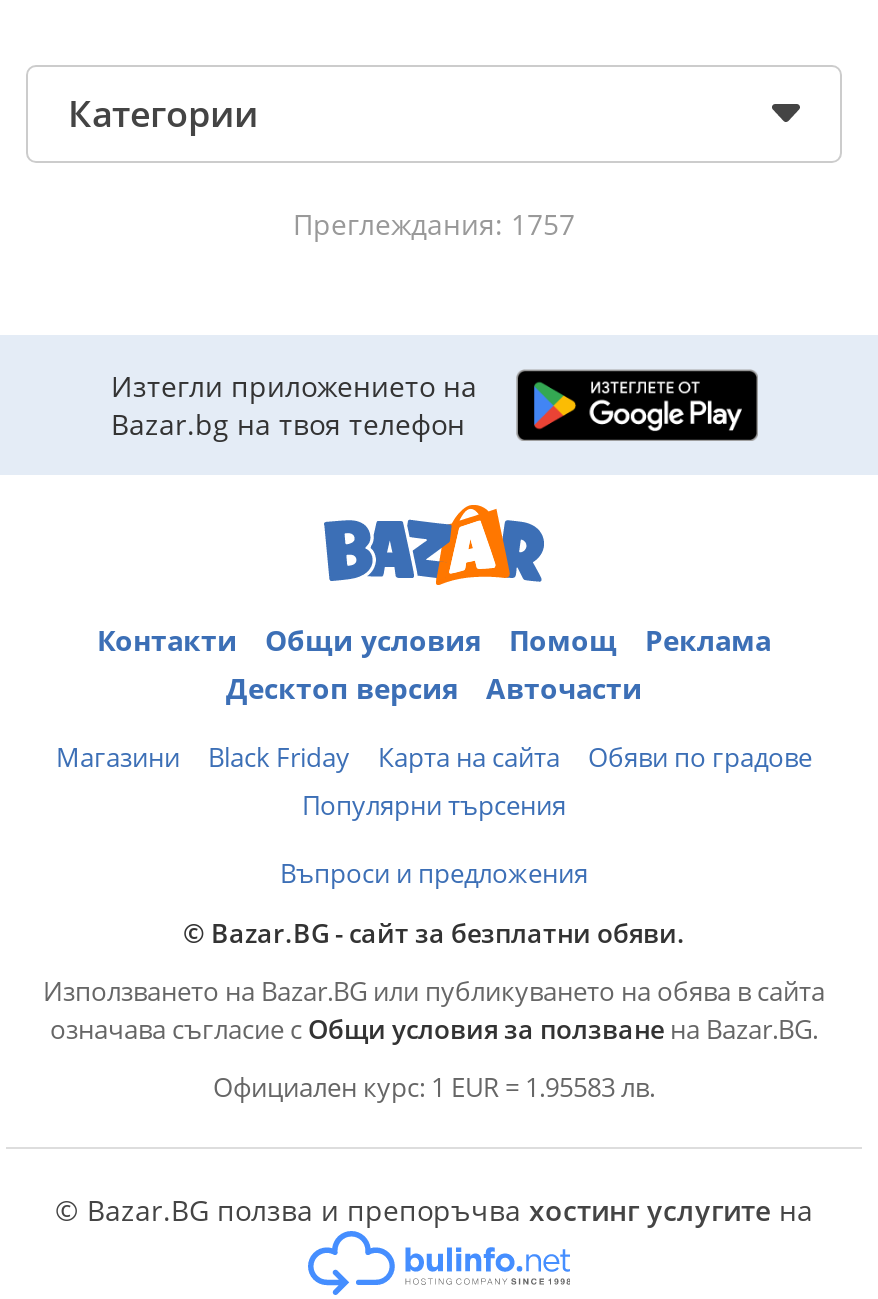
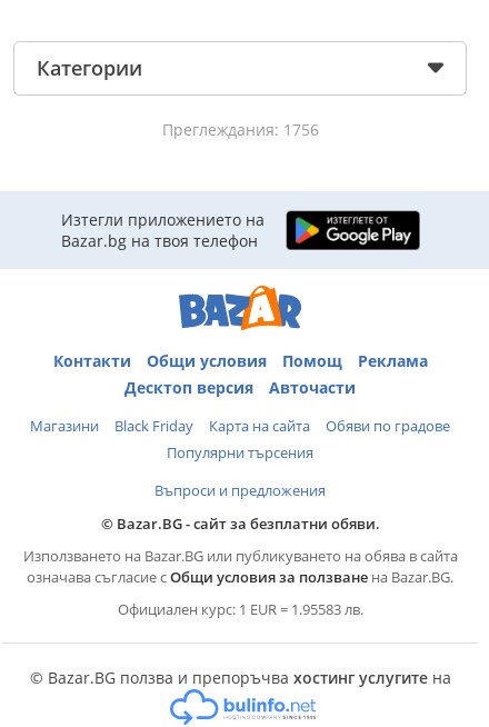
- Преглеждания: 1757
+ Преглеждания: 1756
